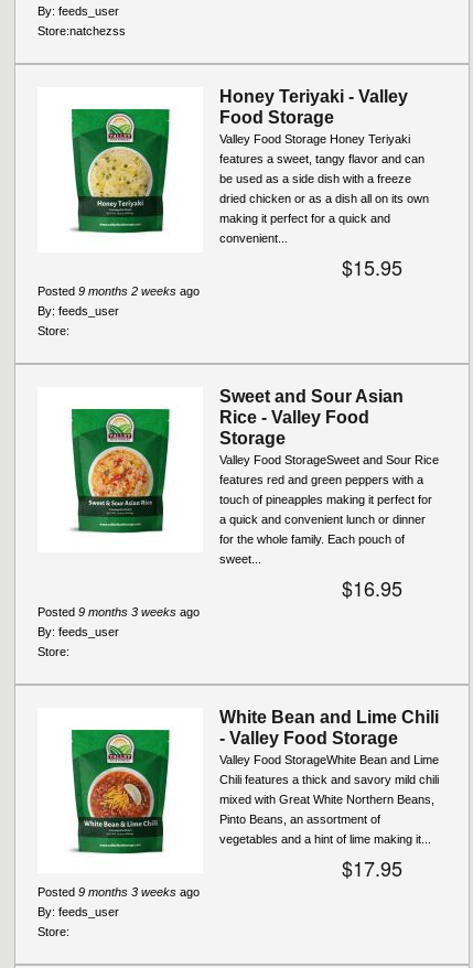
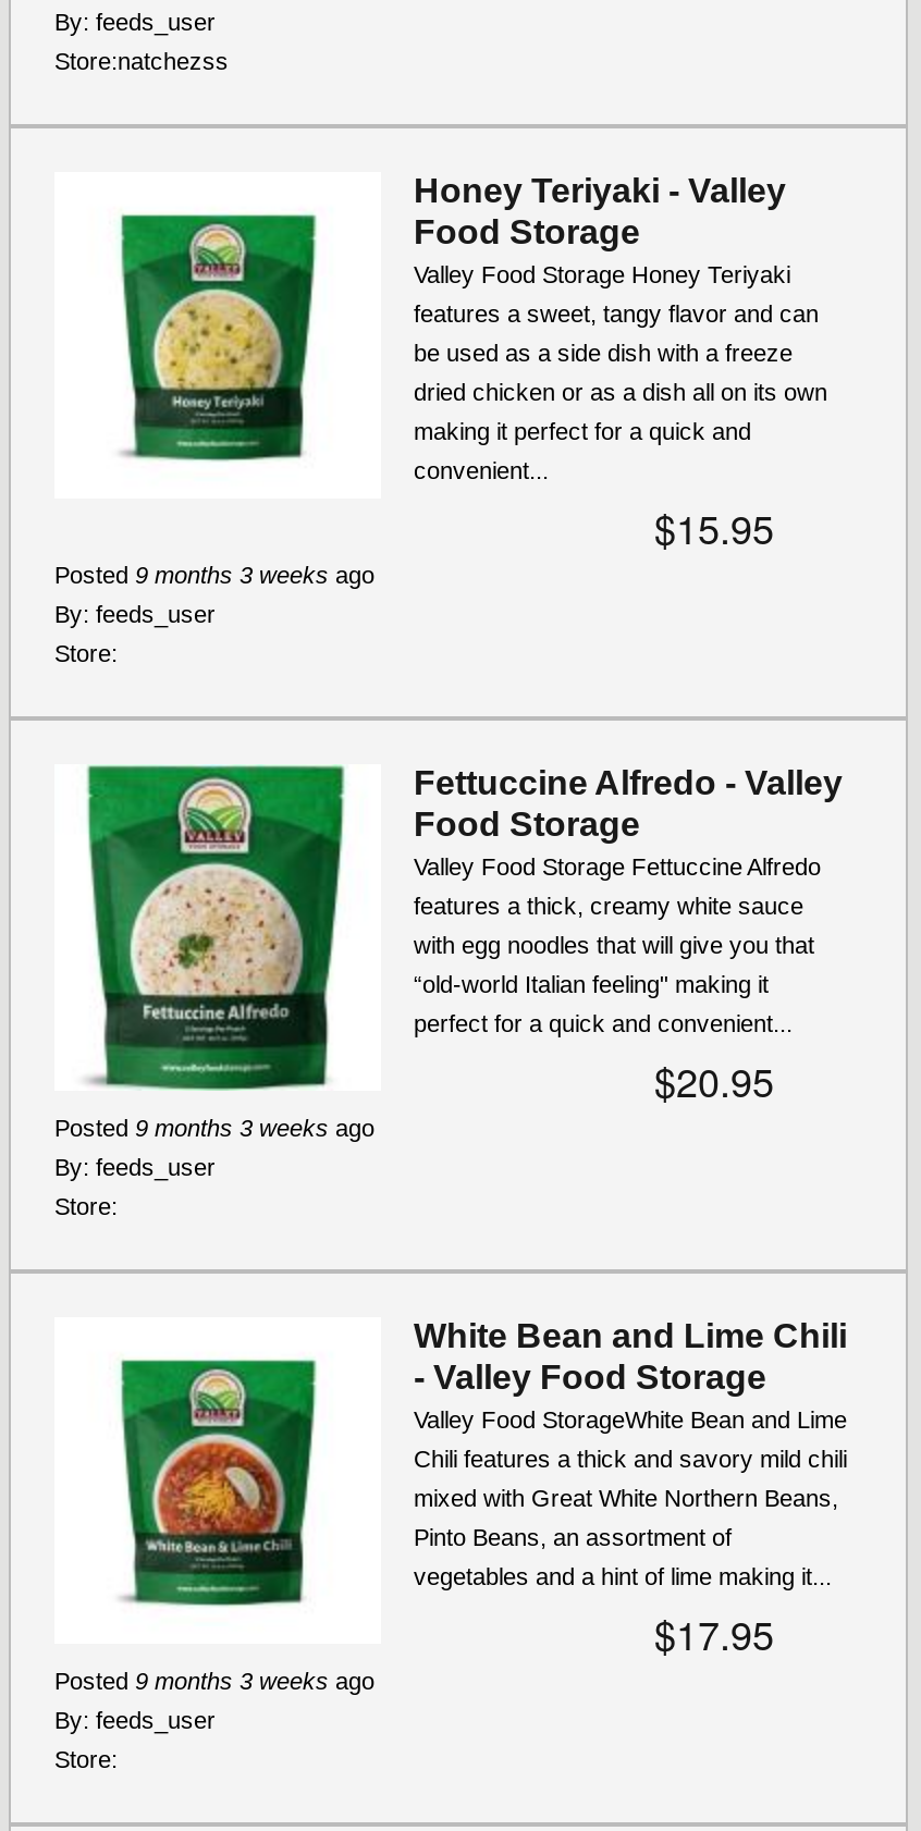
- Posted 9 months 2 weeks ago
+ Posted 9 months 3 weeks ago

- [image]
- Sweet and Sour Asian
- Rice - Valley Food
- Storage
- Valley Food StorageSweet and Sour Rice
- features red and green peppers with a
- touch of pineapples making it perfect for
- a quick and convenient lunch or dinner
- for the whole family. Each pouch of
- sweet...
- $16.95
+ [image]
+ Fettuccine Alfredo - Valley
+ Food Storage
+ Valley Food Storage Fettuccine Alfredo
+ features a thick, creamy white sauce
+ with egg noodles that will give you that
+ “old-world Italian feeling" making it
+ perfect for a quick and convenient...
+ $20.95
